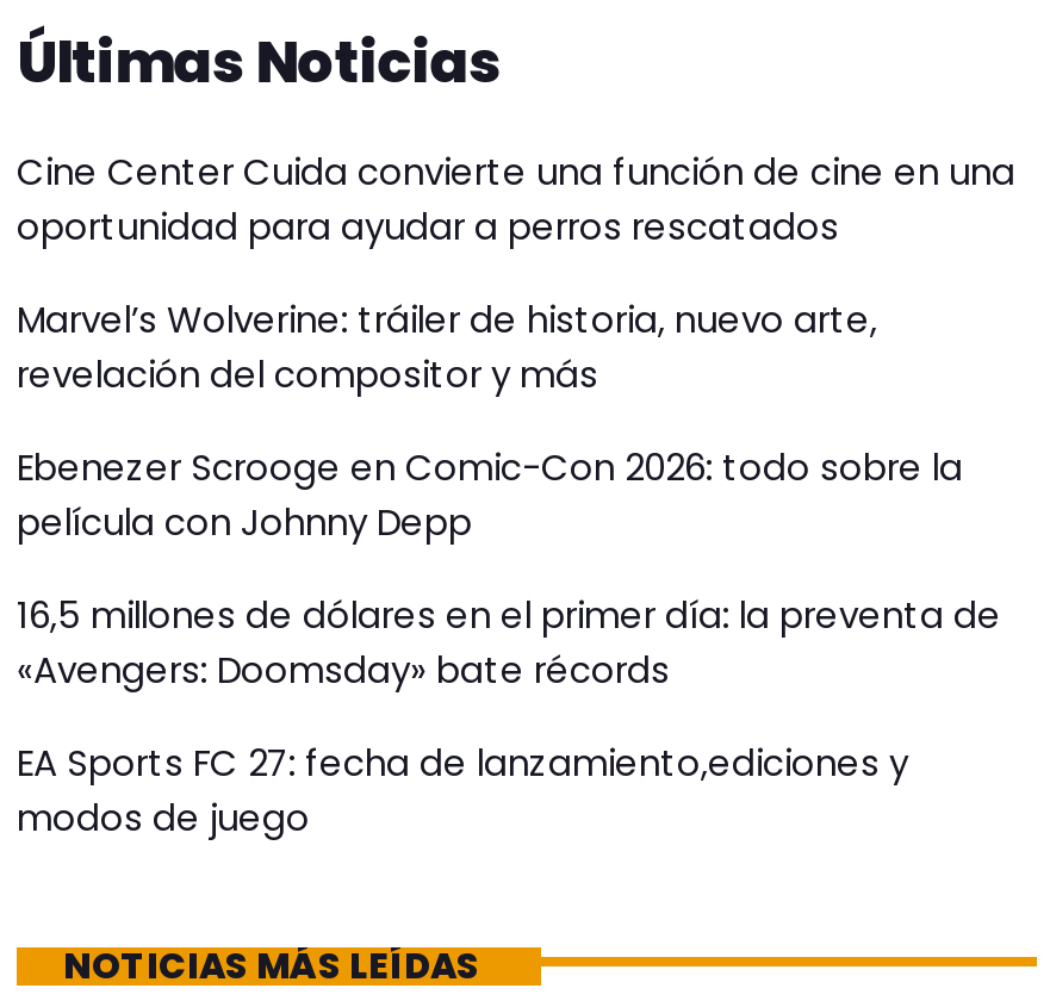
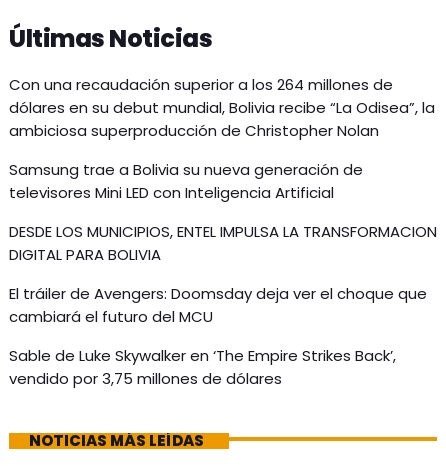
- Cine Center Cuida convierte una función de cine en una
- oportunidad para ayudar a perros rescatados
+ Con una recaudación superior a los 264 millones de
+ dólares en su debut mundial, Bolivia recibe “La Odisea”, la
+ ambiciosa superproducción de Christopher Nolan

- Marvel’s Wolverine: tráiler de historia, nuevo arte,
- revelación del compositor y más
+ Samsung trae a Bolivia su nueva generación de
+ televisores Mini LED con Inteligencia Artificial

- Ebenezer Scrooge en Comic-Con 2026: todo sobre la
- película con Johnny Depp
+ DESDE LOS MUNICIPIOS, ENTEL IMPULSA LA TRANSFORMACION
+ DIGITAL PARA BOLIVIA

- 16,5 millones de dólares en el primer día: la preventa de
- «Avengers: Doomsday» bate récords
+ El tráiler de Avengers: Doomsday deja ver el choque que
+ cambiará el futuro del MCU

- EA Sports FC 27: fecha de lanzamiento,ediciones y
- modos de juego
+ Sable de Luke Skywalker en ‘The Empire Strikes Back’,
+ vendido por 3,75 millones de dólares
